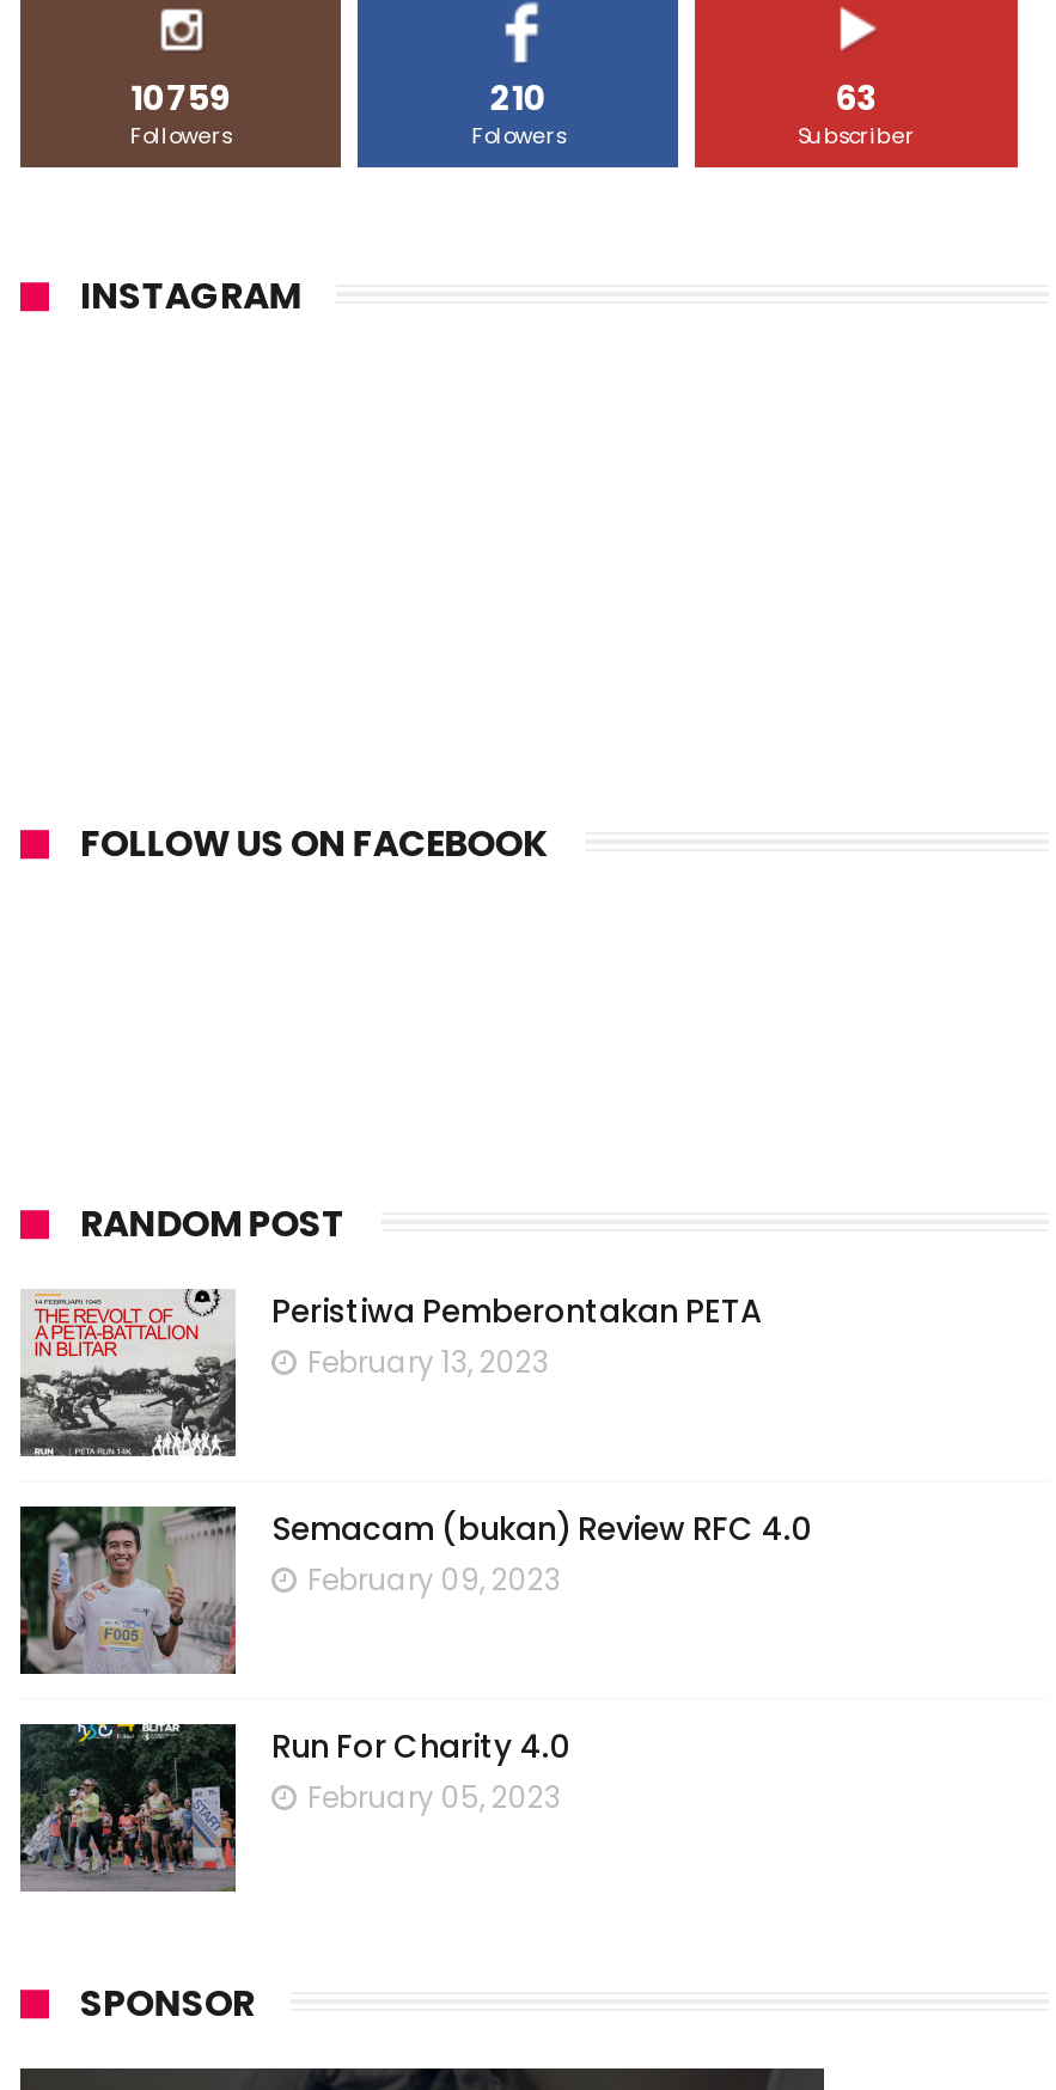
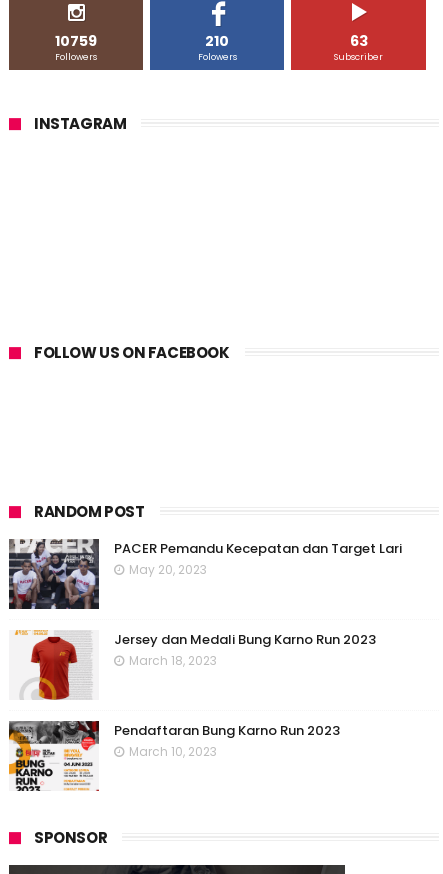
- [image]
- Peristiwa Pemberontakan PETA
- February 13, 2023
+ [image]
+ PACER Pemandu Kecepatan dan Target Lari
+ May 20, 2023

- [image]
- Semacam (bukan) Review RFC 4.0
- February 09, 2023
+ [image]
+ Jersey dan Medali Bung Karno Run 2023
+ March 18, 2023

- [image]
- Run For Charity 4.0
- February 05, 2023
+ [image]
+ Pendaftaran Bung Karno Run 2023
+ March 10, 2023
